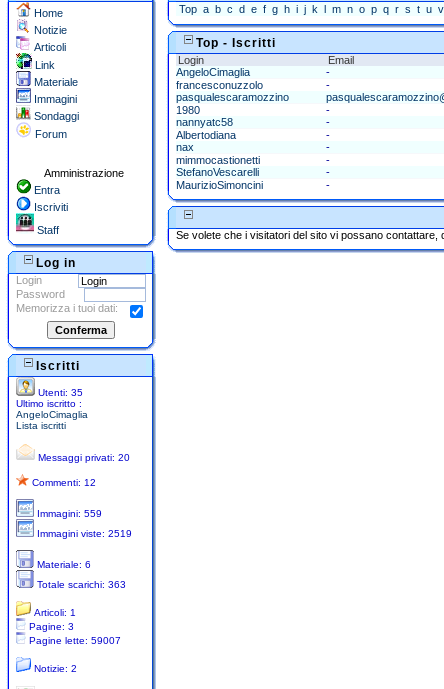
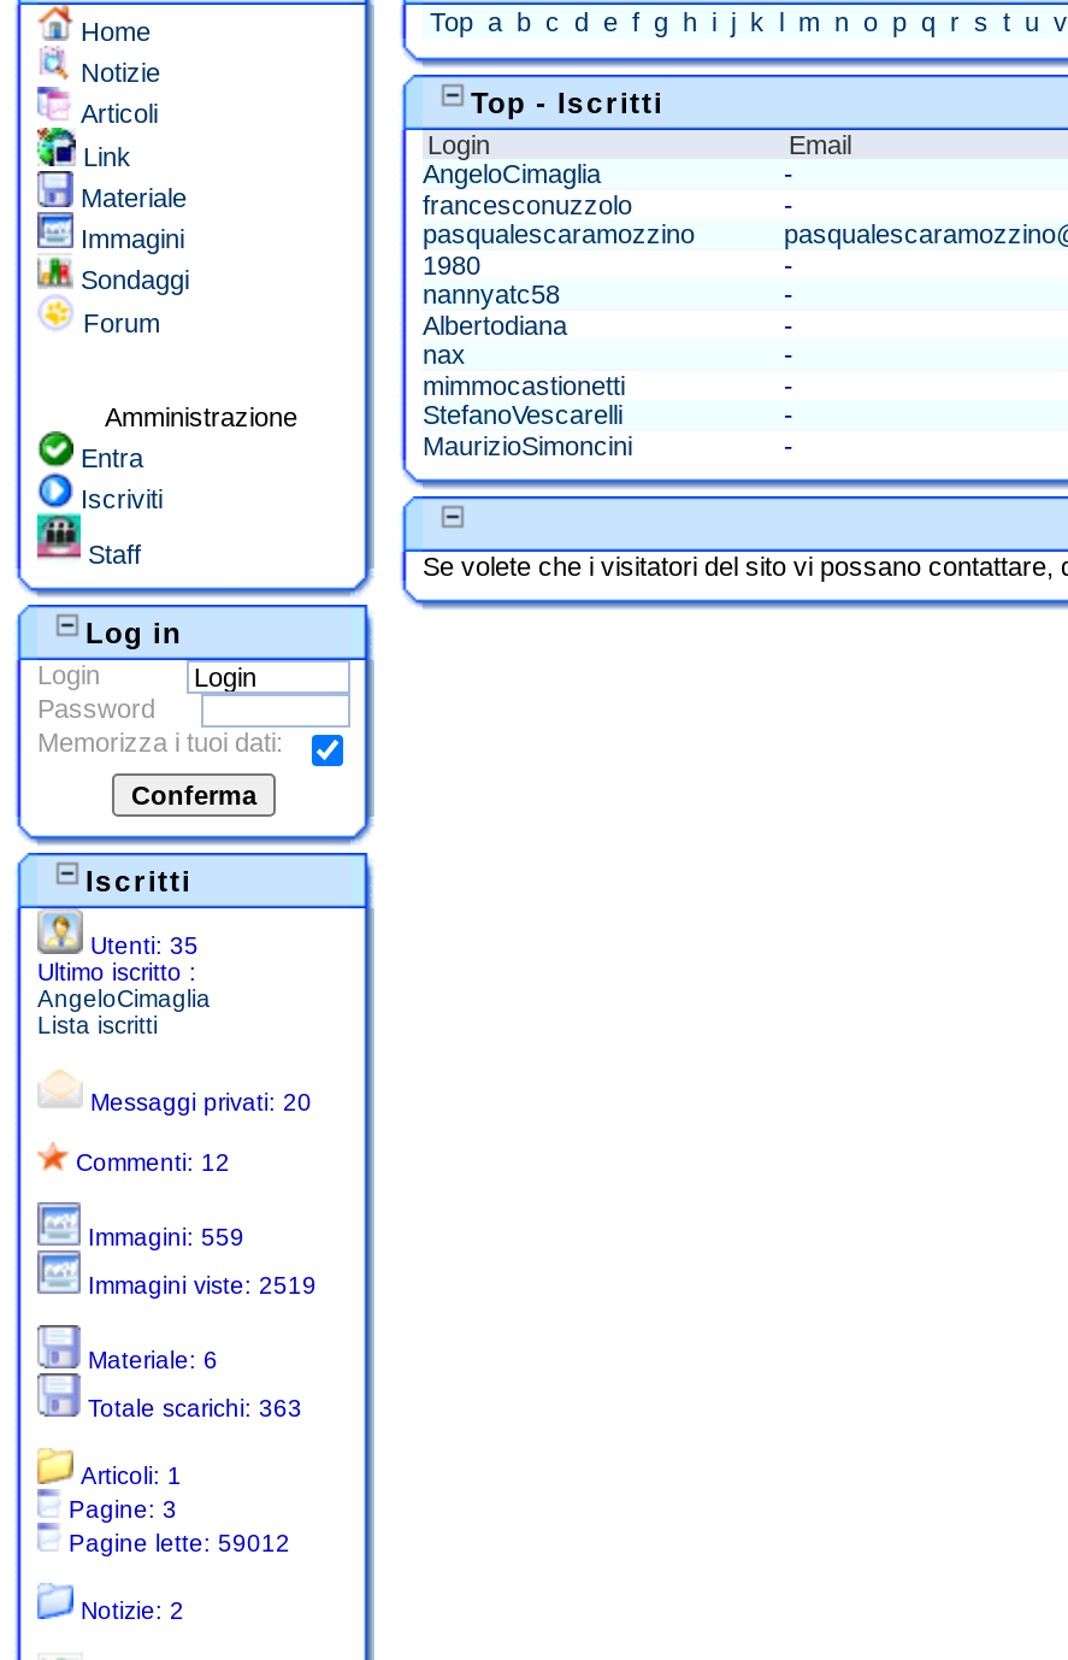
- Pagine lette: 59007
+ Pagine lette: 59012
